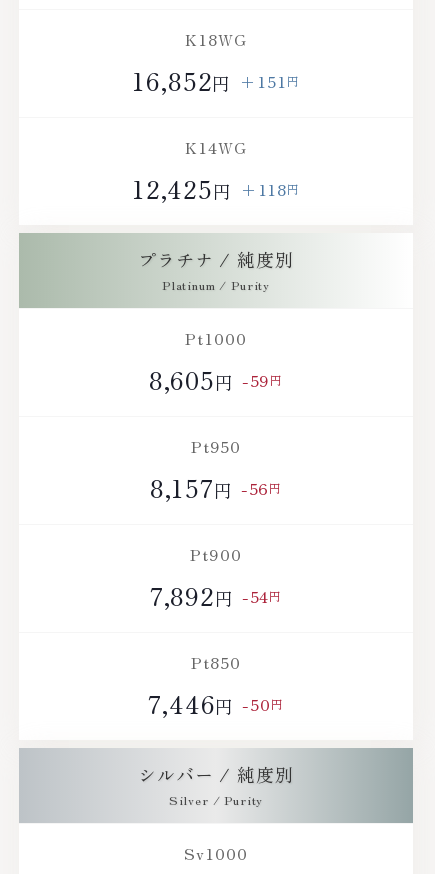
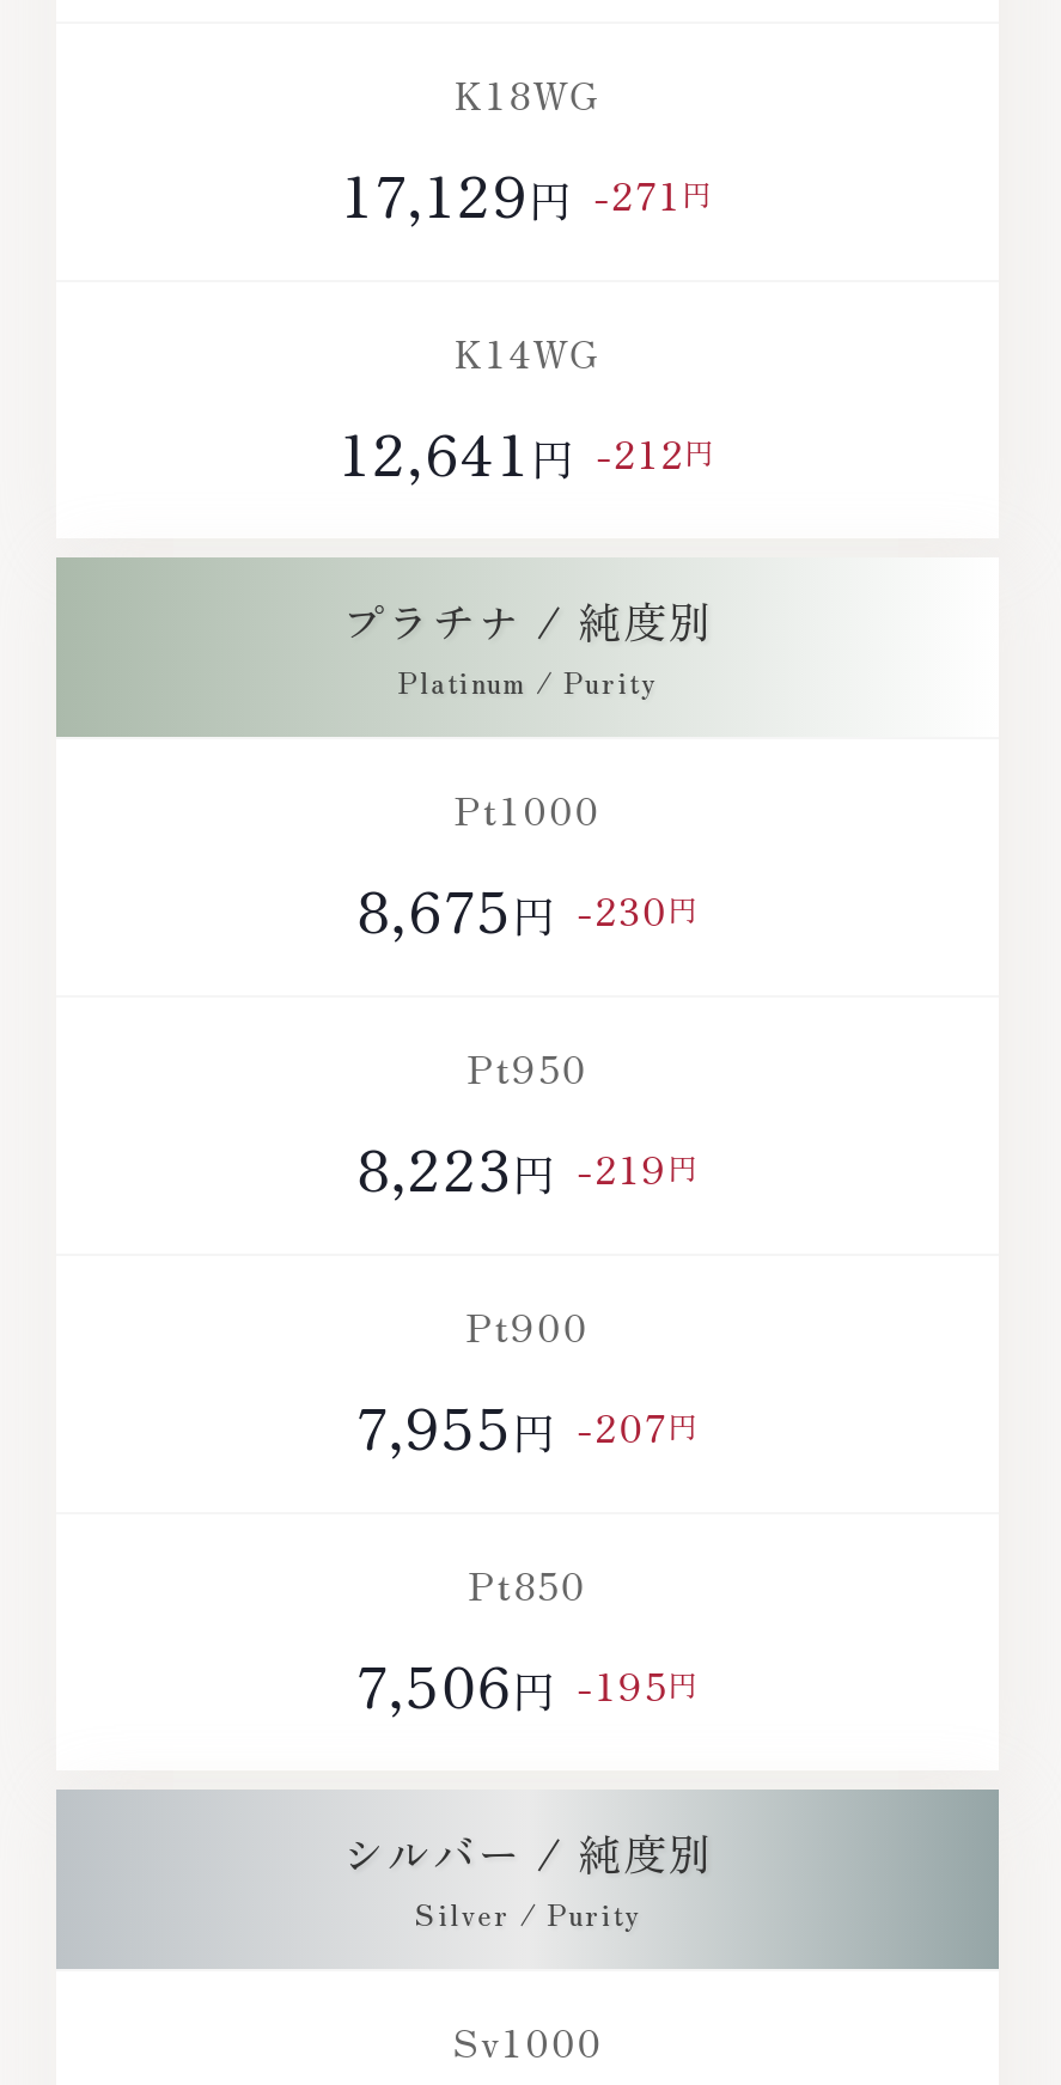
- 16,852円 +151円
+ 17,129円 -271円

- 12,425円 +118円
+ 12,641円 -212円

- 8,605円 -59円
+ 8,675円 -230円

- 8,157円 -56円
+ 8,223円 -219円

- 7,892円 -54円
+ 7,955円 -207円

- 7,446円 -50円
+ 7,506円 -195円
